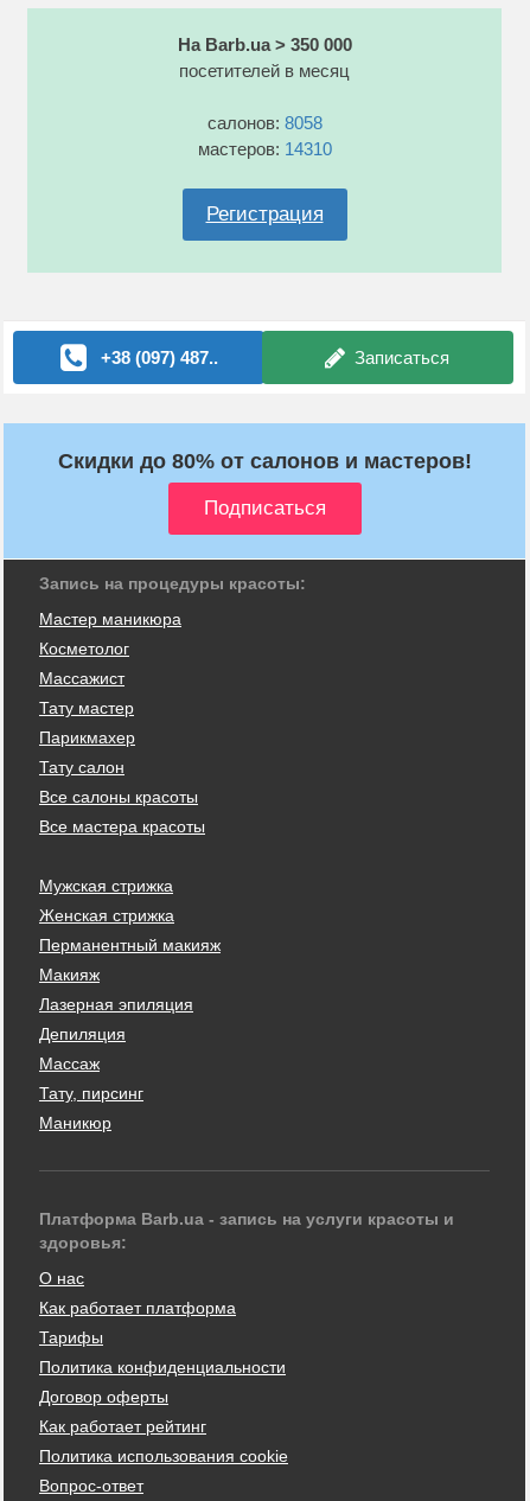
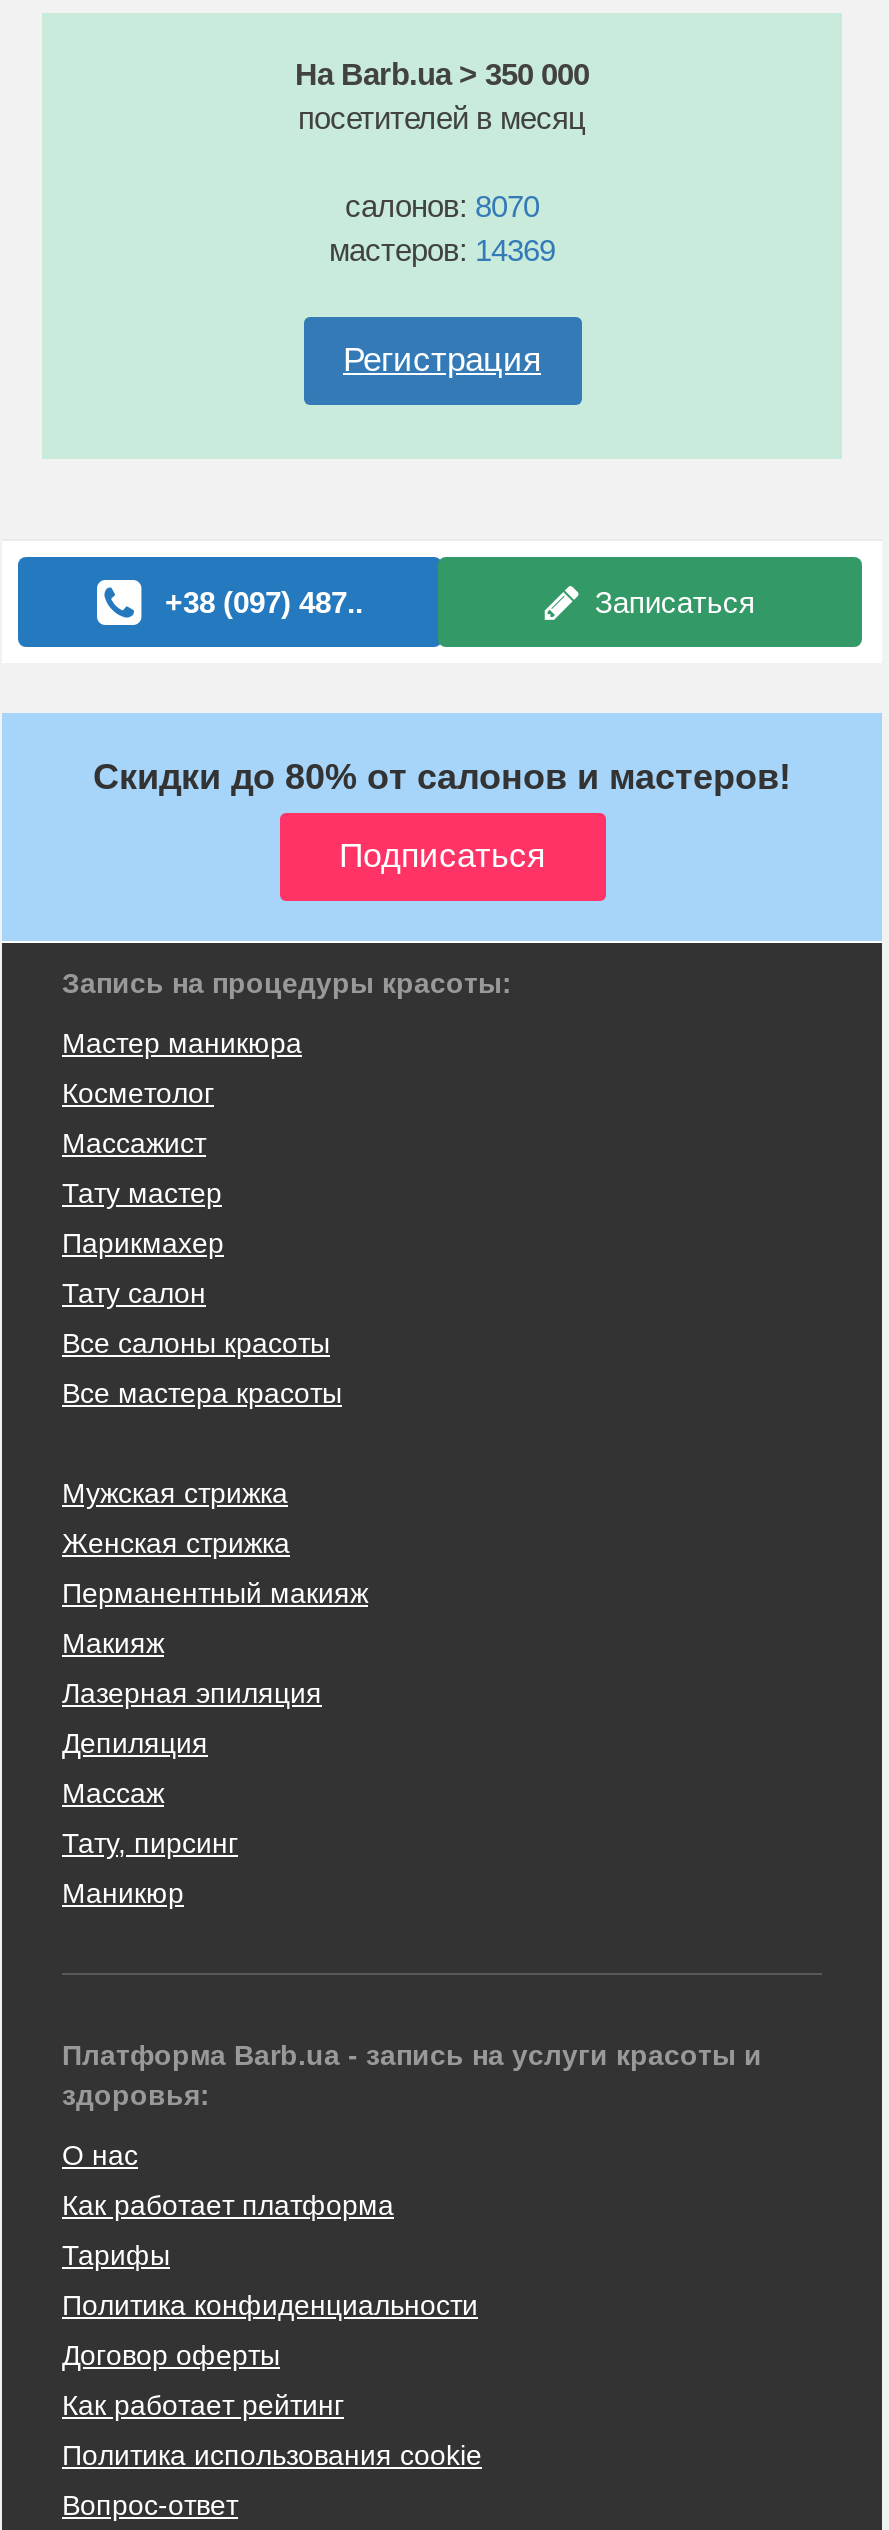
- салонов: 8058
+ салонов: 8070

- мастеров: 14310
+ мастеров: 14369
